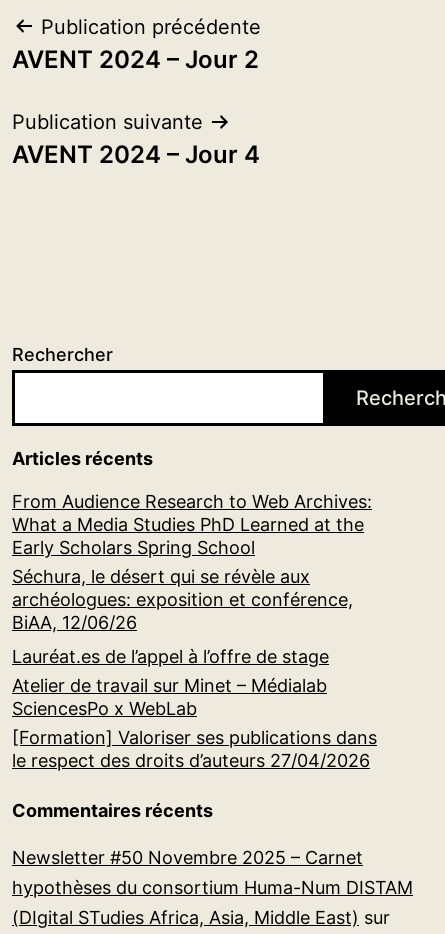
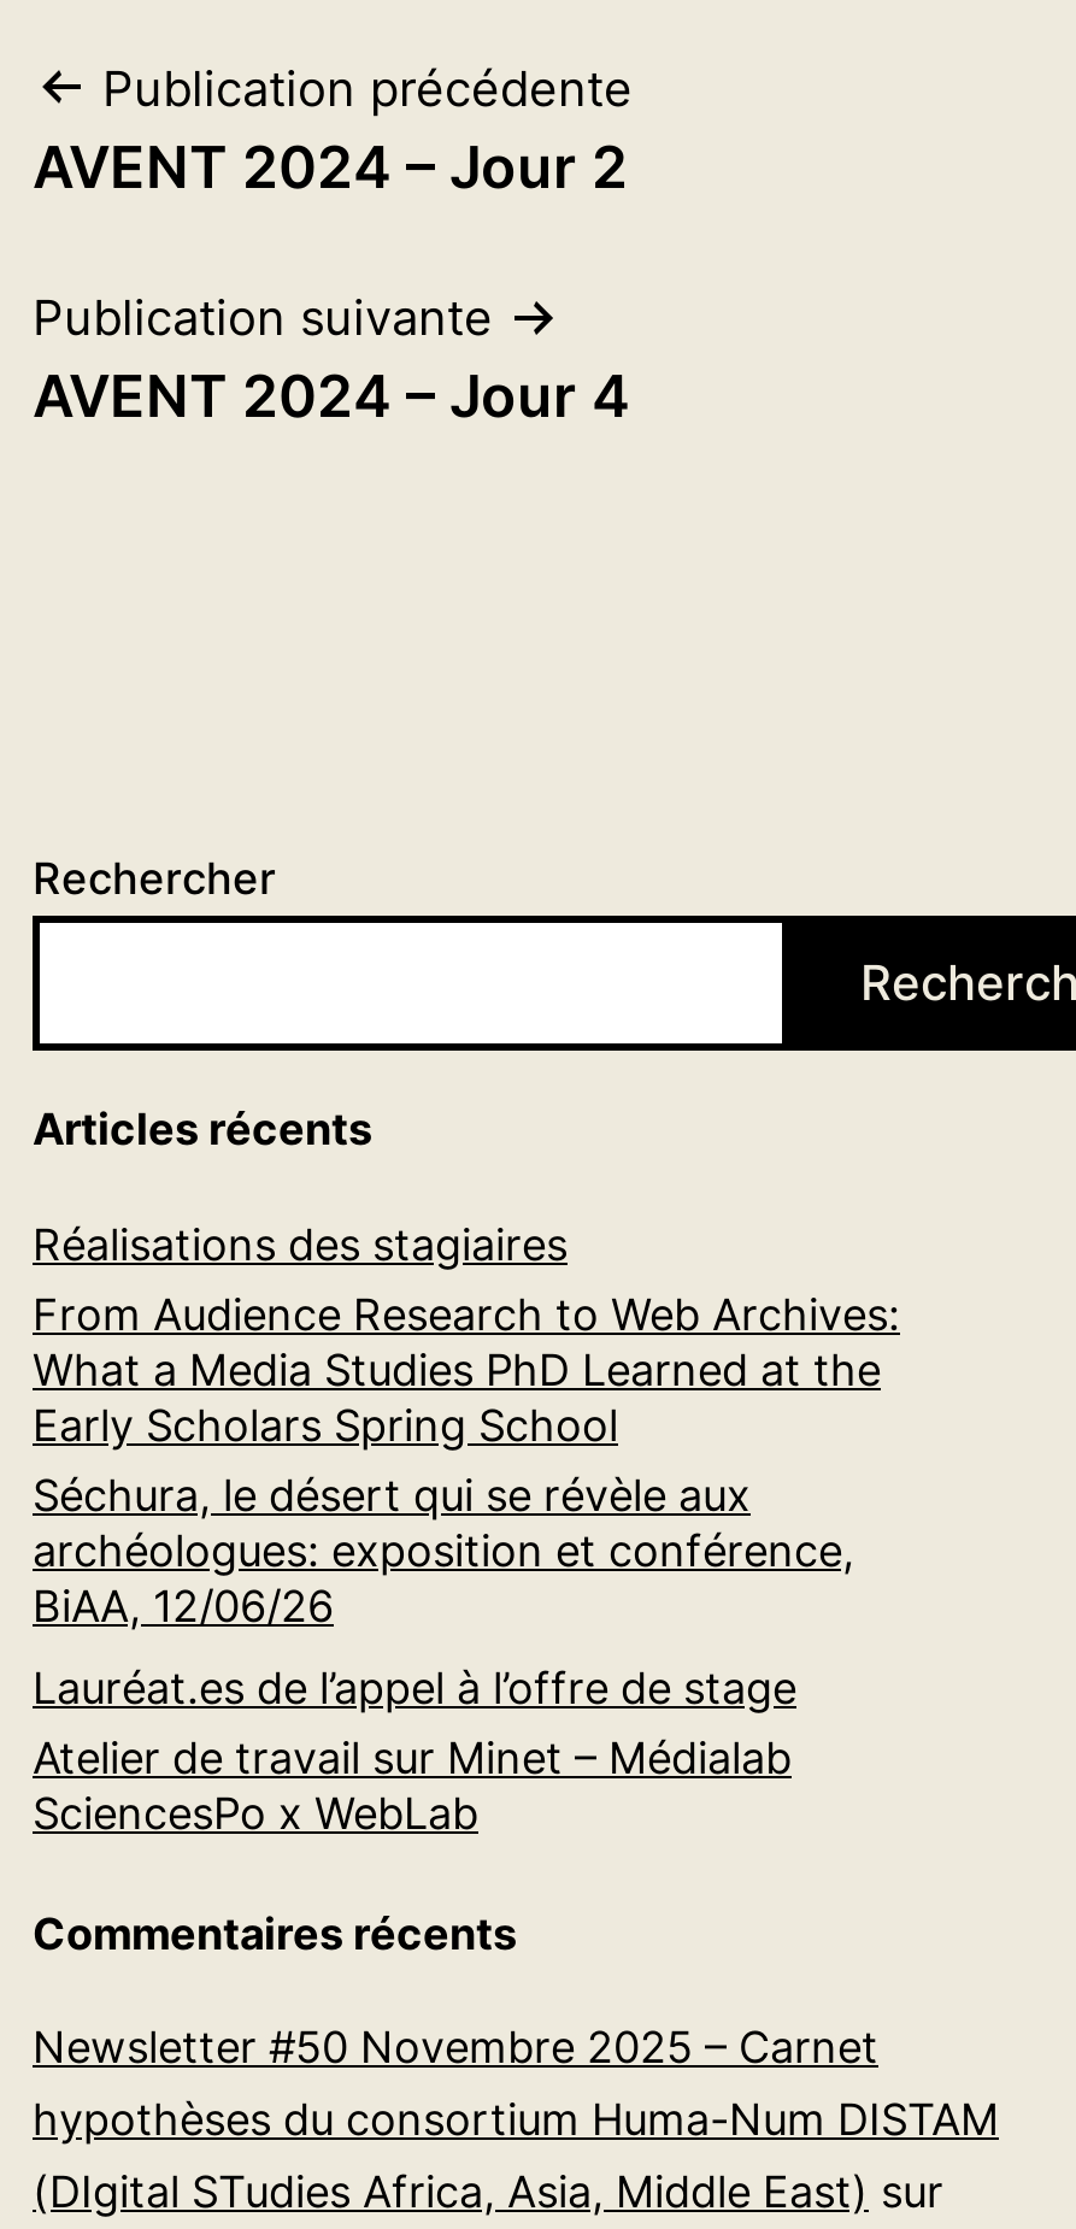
+ Réalisations des stagiaires

moved down: From Audience Research to Web Archives: | What a Media Studies PhD Learned at the | Early Scholars Spring School | ... | Atelier de travail sur Minet – Médialab | SciencesPo x WebLab

- [Formation] Valoriser ses publications dans
- le respect des droits d’auteurs 27/04/2026
